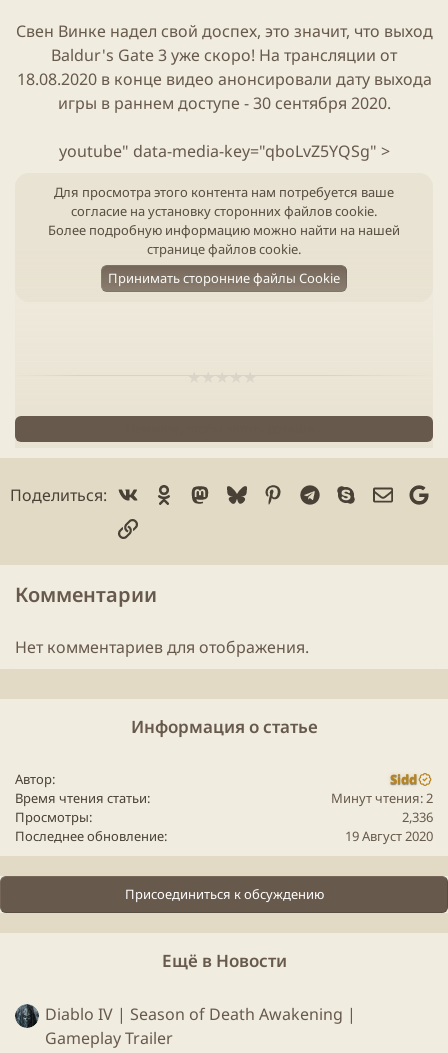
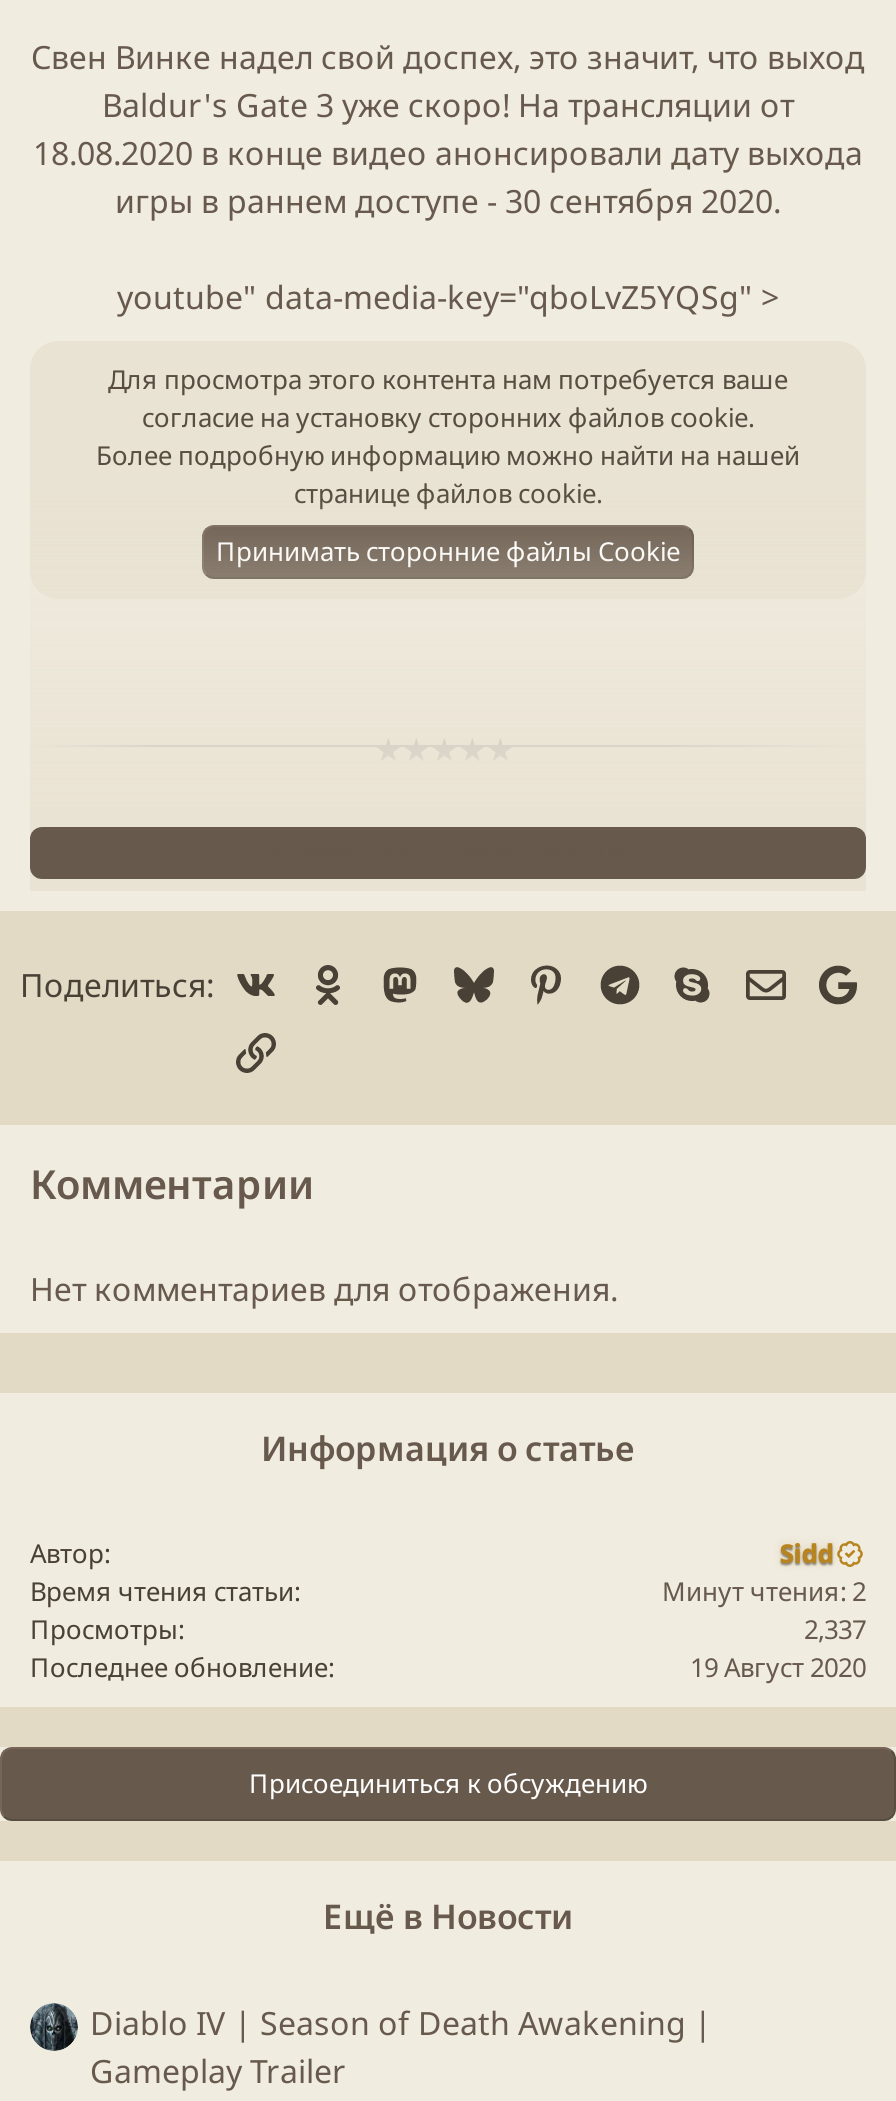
- 2,336
+ 2,337
